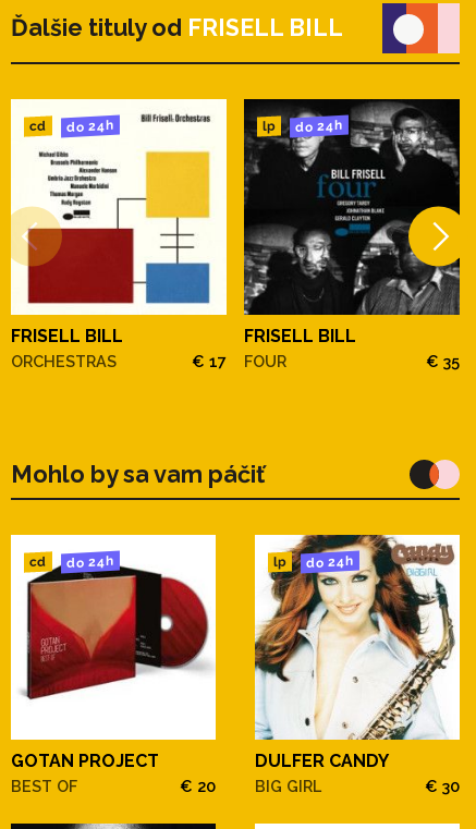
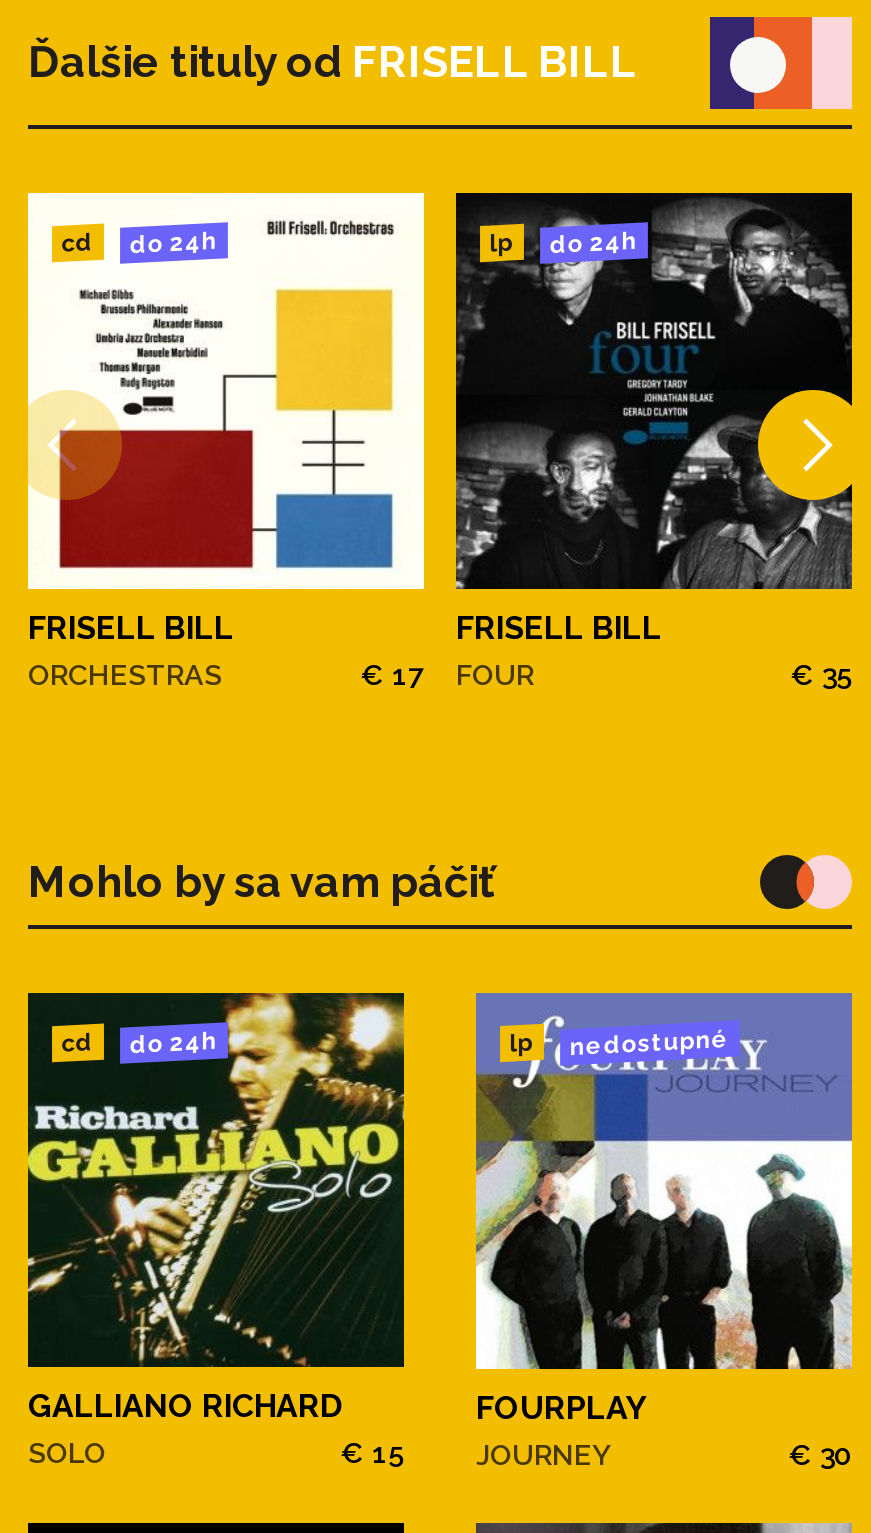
- [image]
- GOTAN PROJECT
- BEST OF
- € 20
+ [image]
+ GALLIANO RICHARD
+ SOLO
+ € 15

- [image]
- do 24h
+ [image]
+ nedostupné

- DULFER CANDY
- BIG GIRL
+ FOURPLAY
+ JOURNEY
